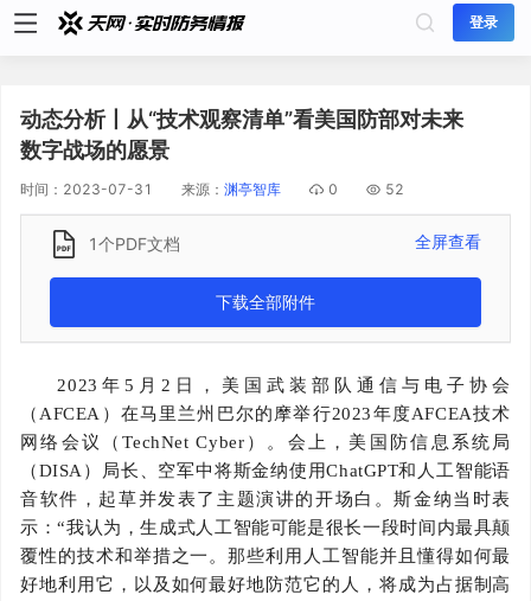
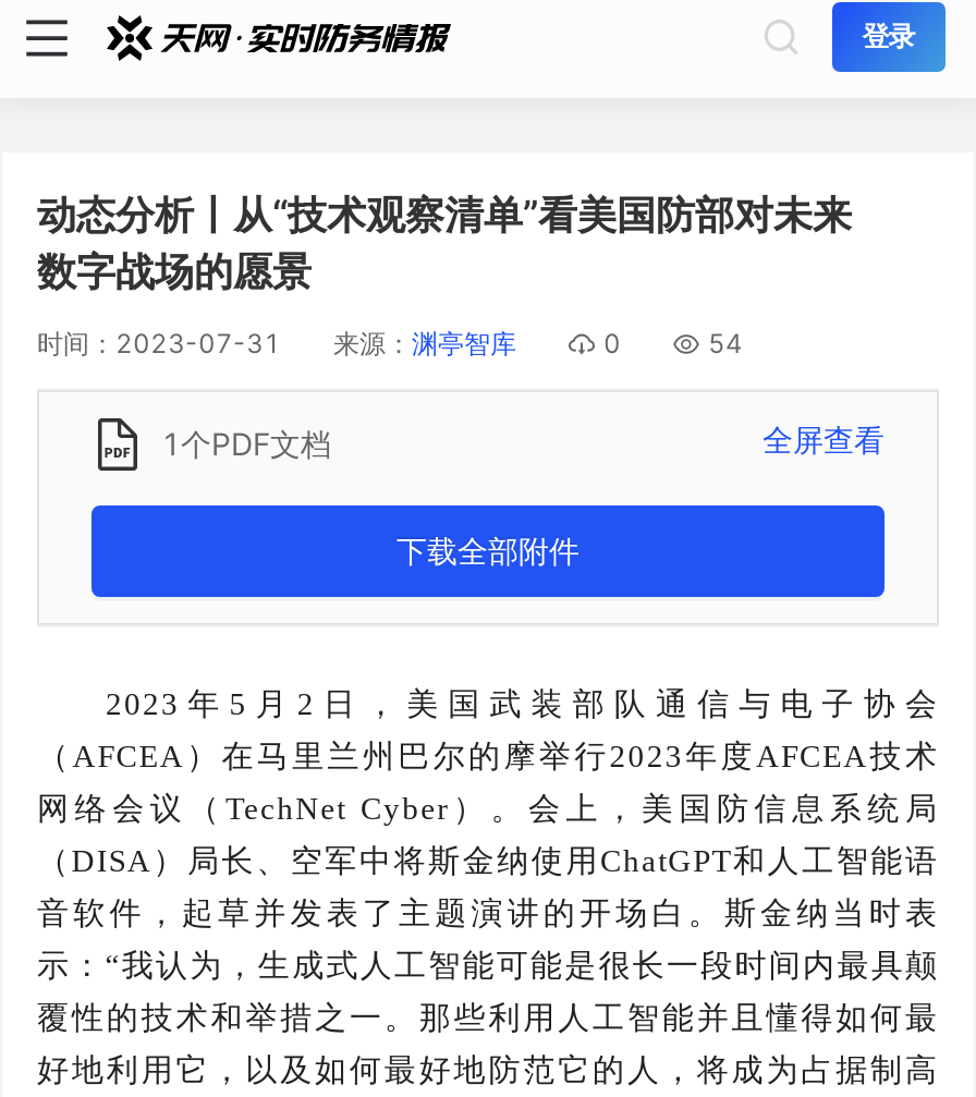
- 52
+ 54
